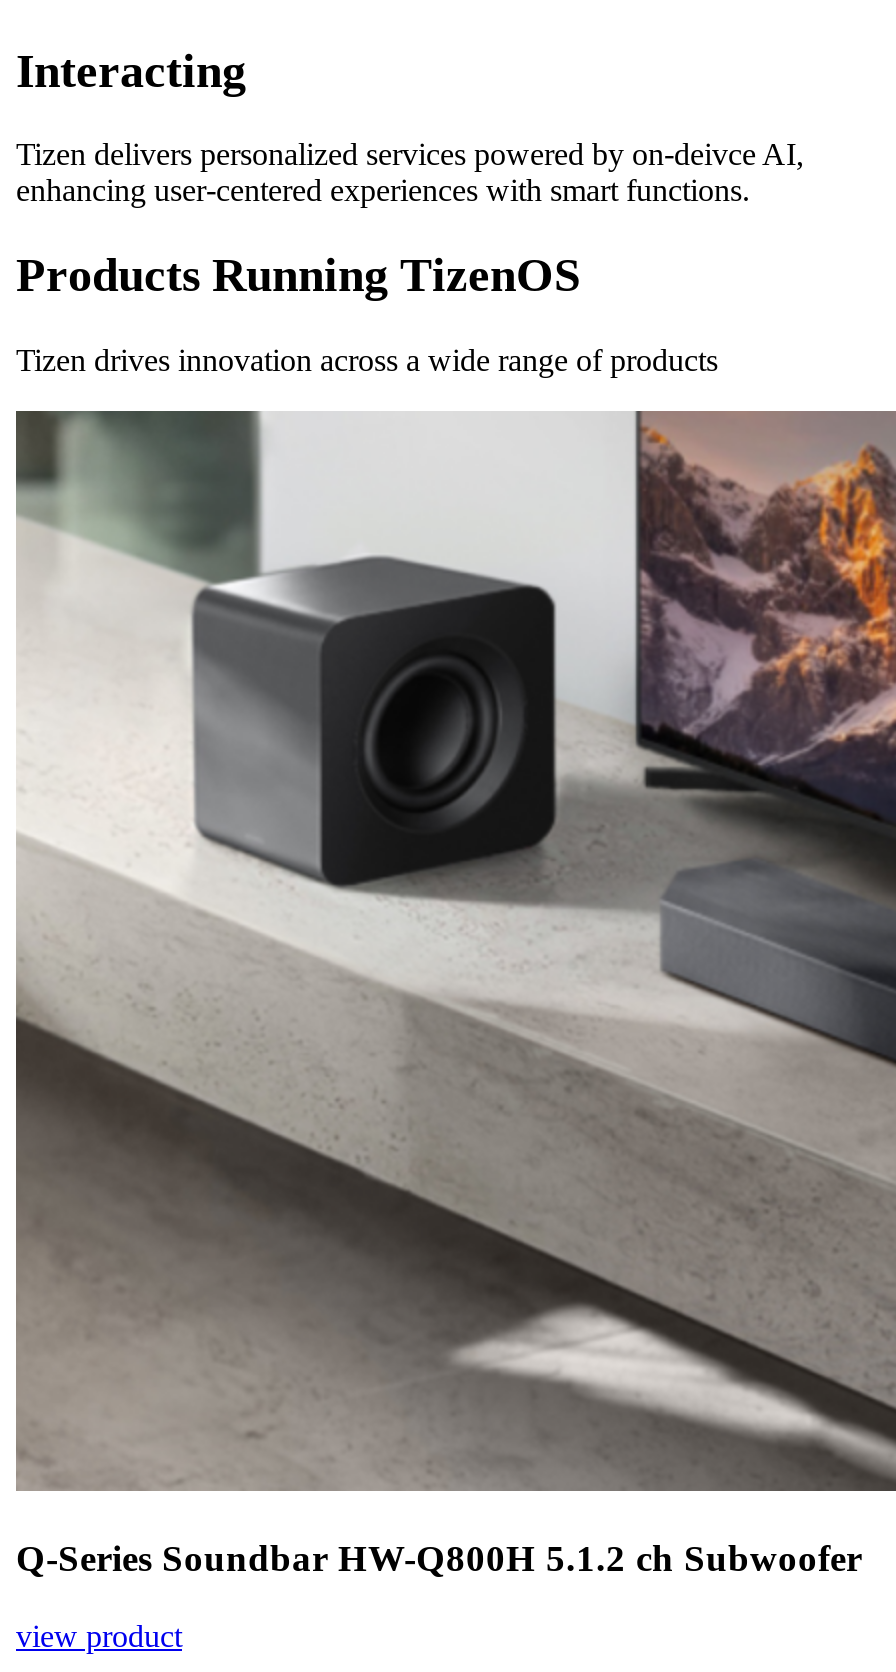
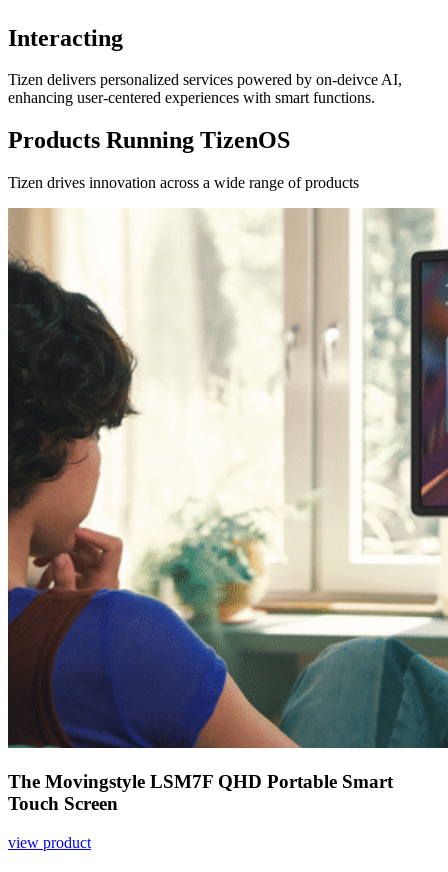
- [image]
- Q-Series Soundbar HW-Q800H 5.1.2 ch Subwoofer
+ [image]
+ The Movingstyle LSM7F QHD Portable Smart
+ Touch Screen
